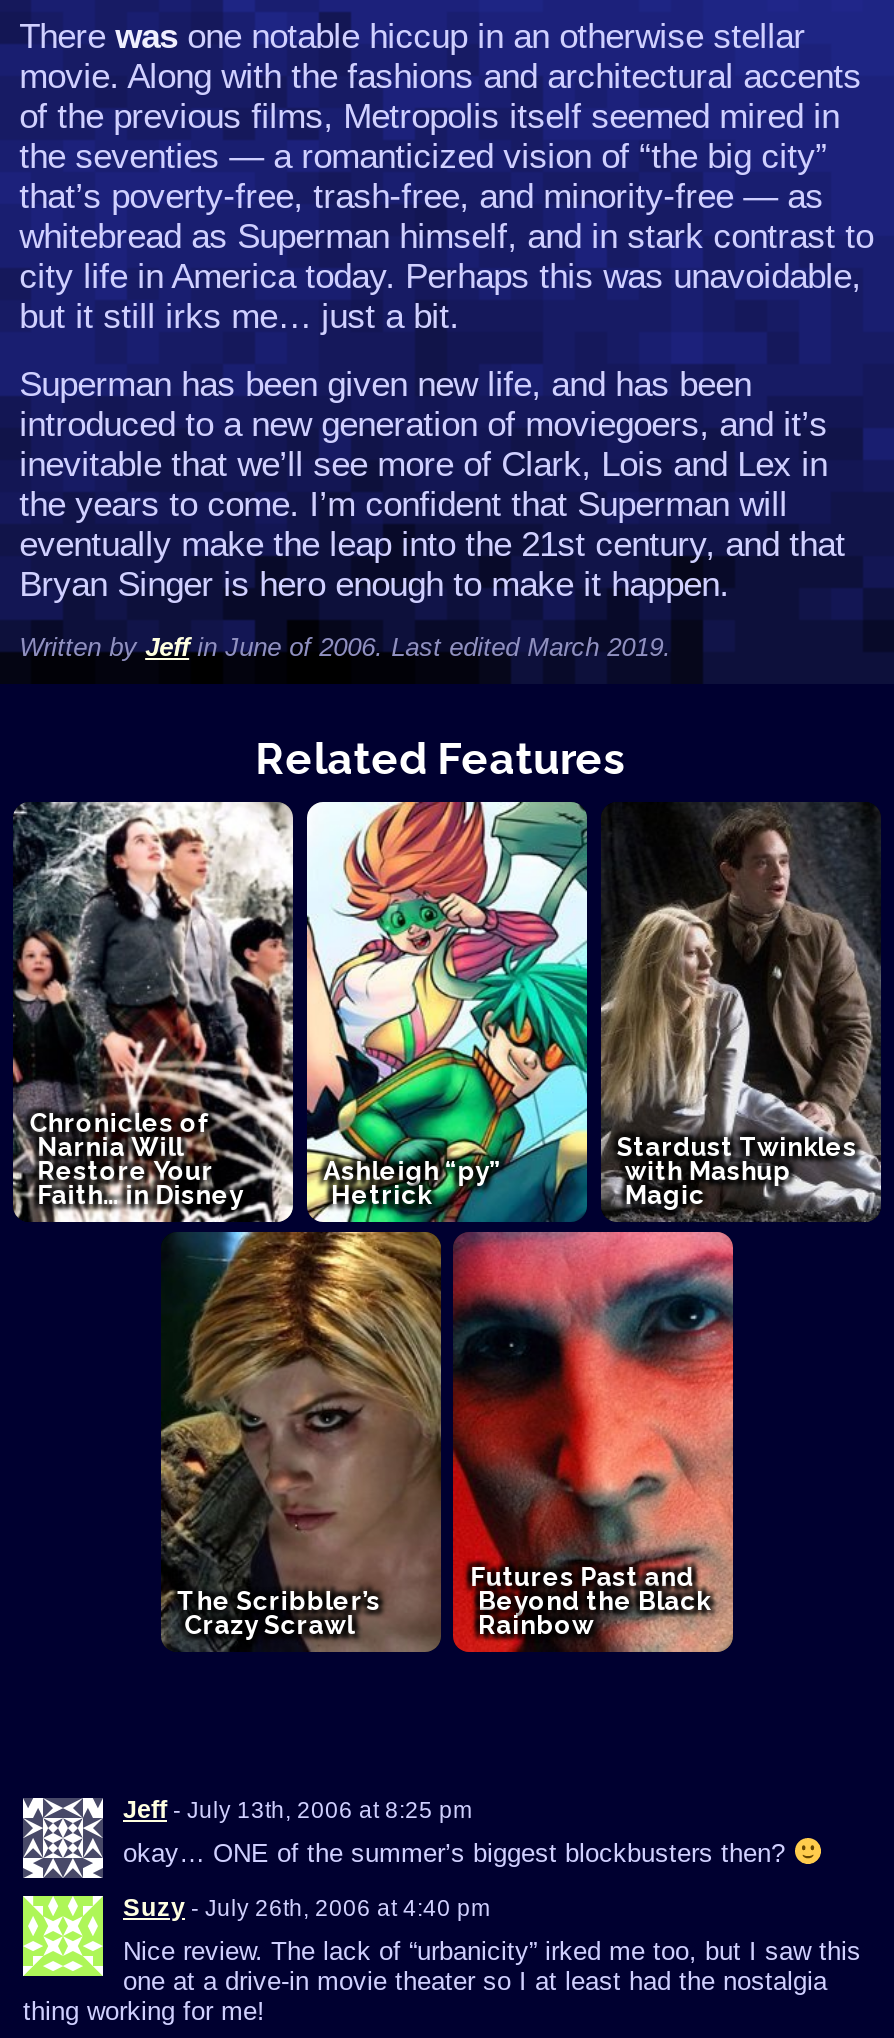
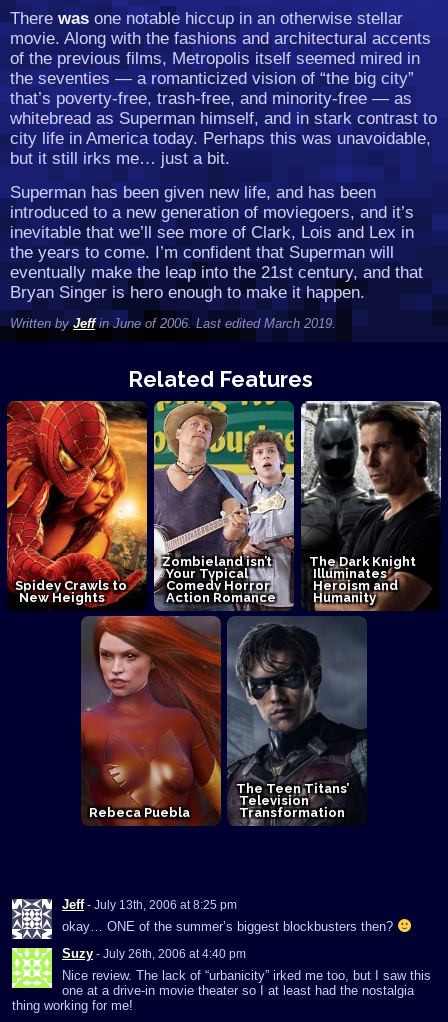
- [image]
- Chronicles of
- Narnia Will
- Restore Your
- Faith… in Disney
+ [image]
+ Spidey Crawls to
+ New Heights

- Stardust Twinkles
- with Mashup
- Magic
+ The Dark Knight
+ Illuminates
+ Heroism and
+ Humanity

- Ashleigh “py”
- Hetrick
+ Zombieland isn’t
+ Your Typical
+ Comedy Horror
+ Action Romance

- Futures Past and
- Beyond the Black
- Rainbow
+ The Teen Titans’
+ Television
+ Transformation

- The Scribbler’s
- Crazy Scrawl
+ Rebeca Puebla
